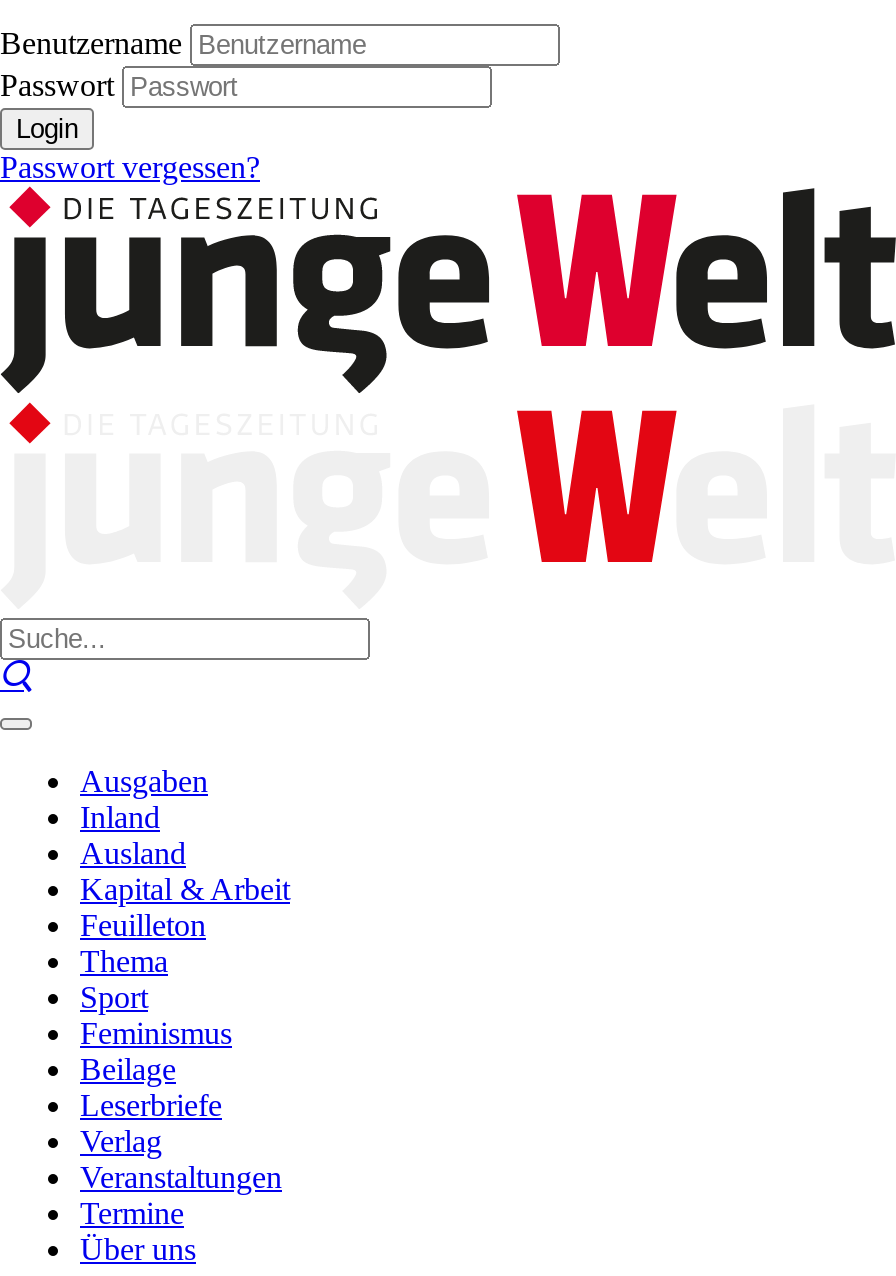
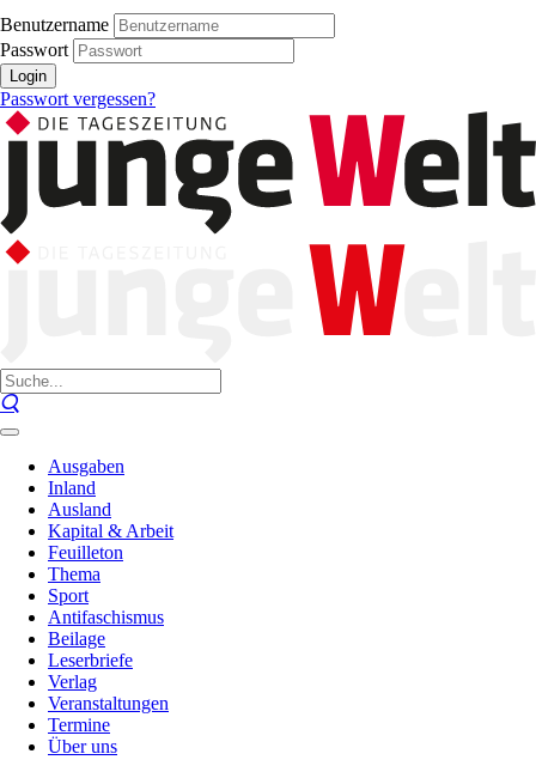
- Feminismus
+ Antifaschismus
